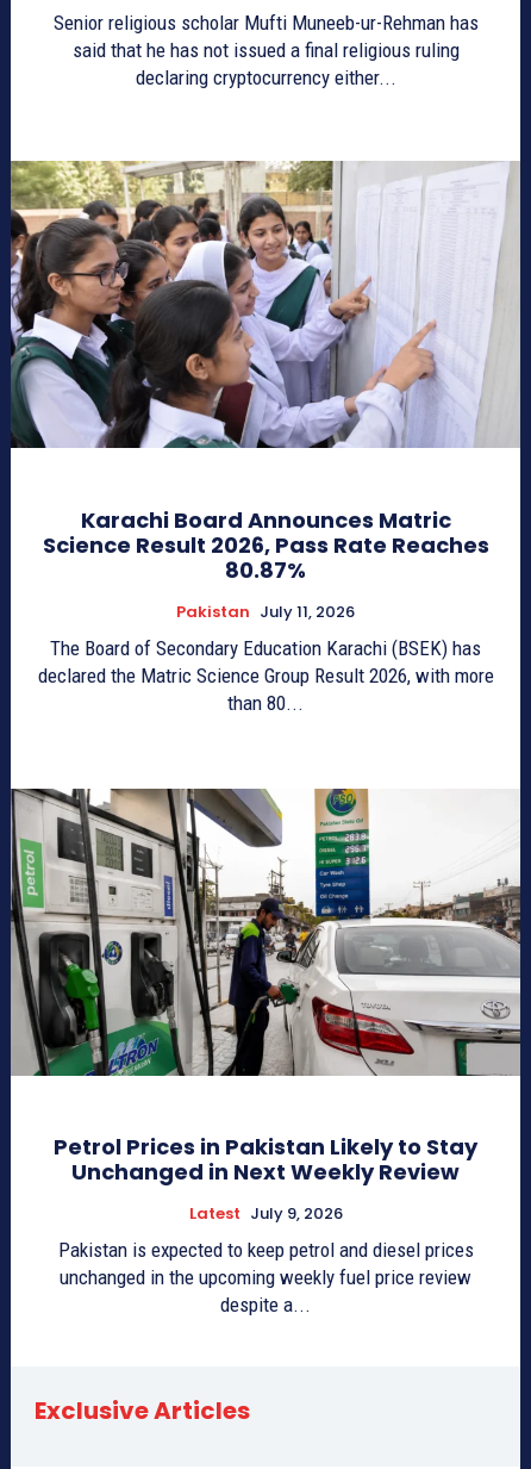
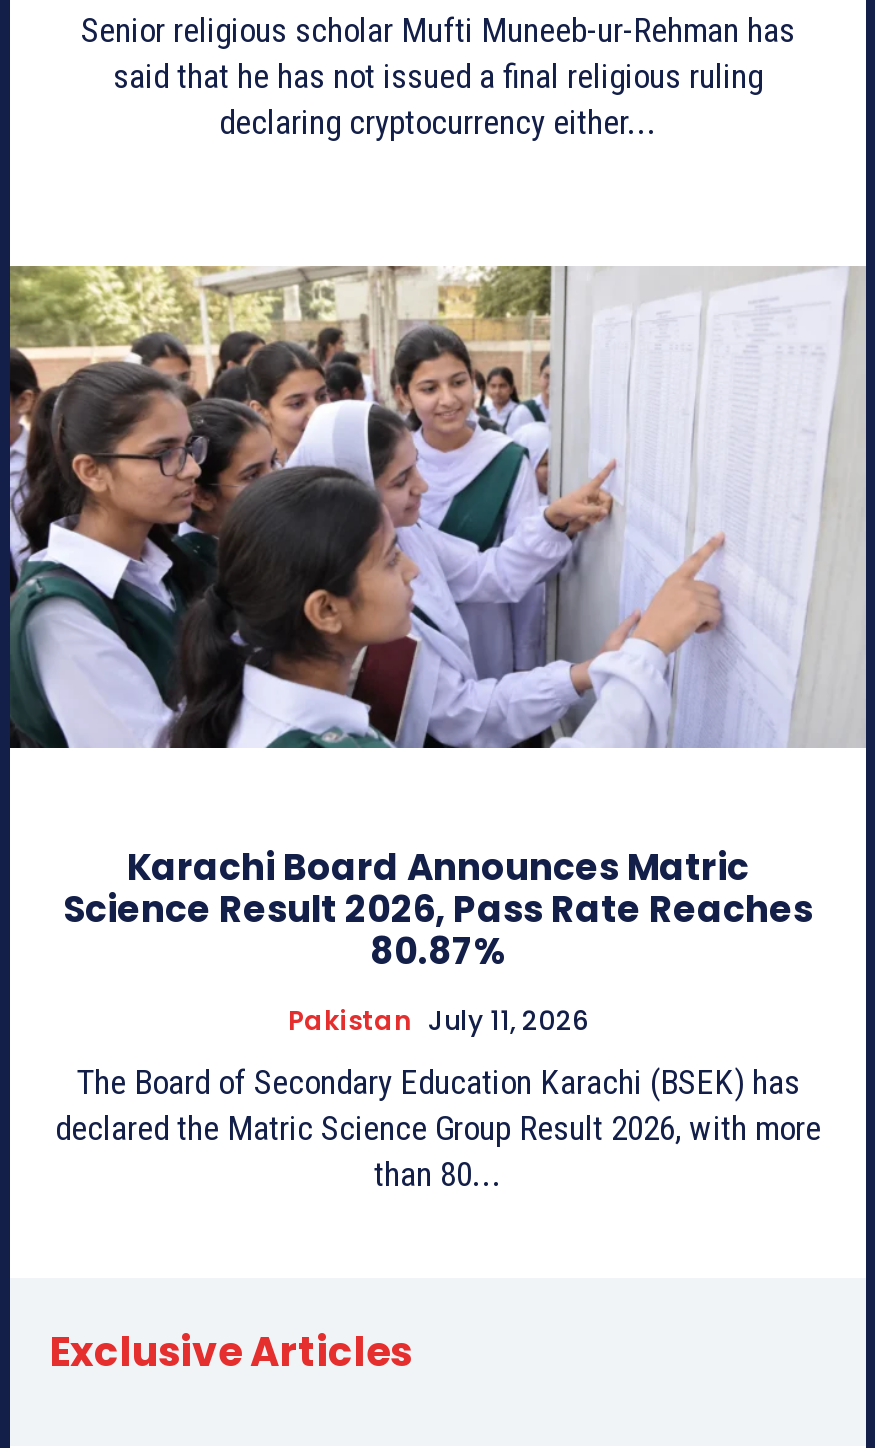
- [image]

- Petrol Prices in Pakistan Likely to Stay
- Unchanged in Next Weekly Review
- Latest July 9, 2026
- Pakistan is expected to keep petrol and diesel prices
- unchanged in the upcoming weekly fuel price review
- despite a...
